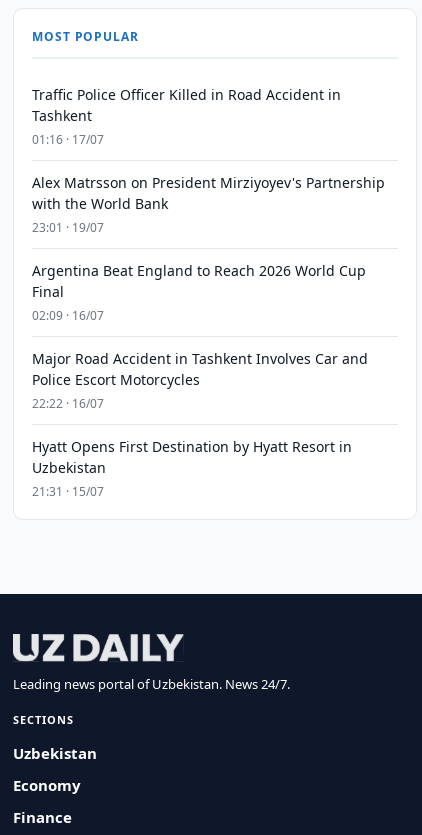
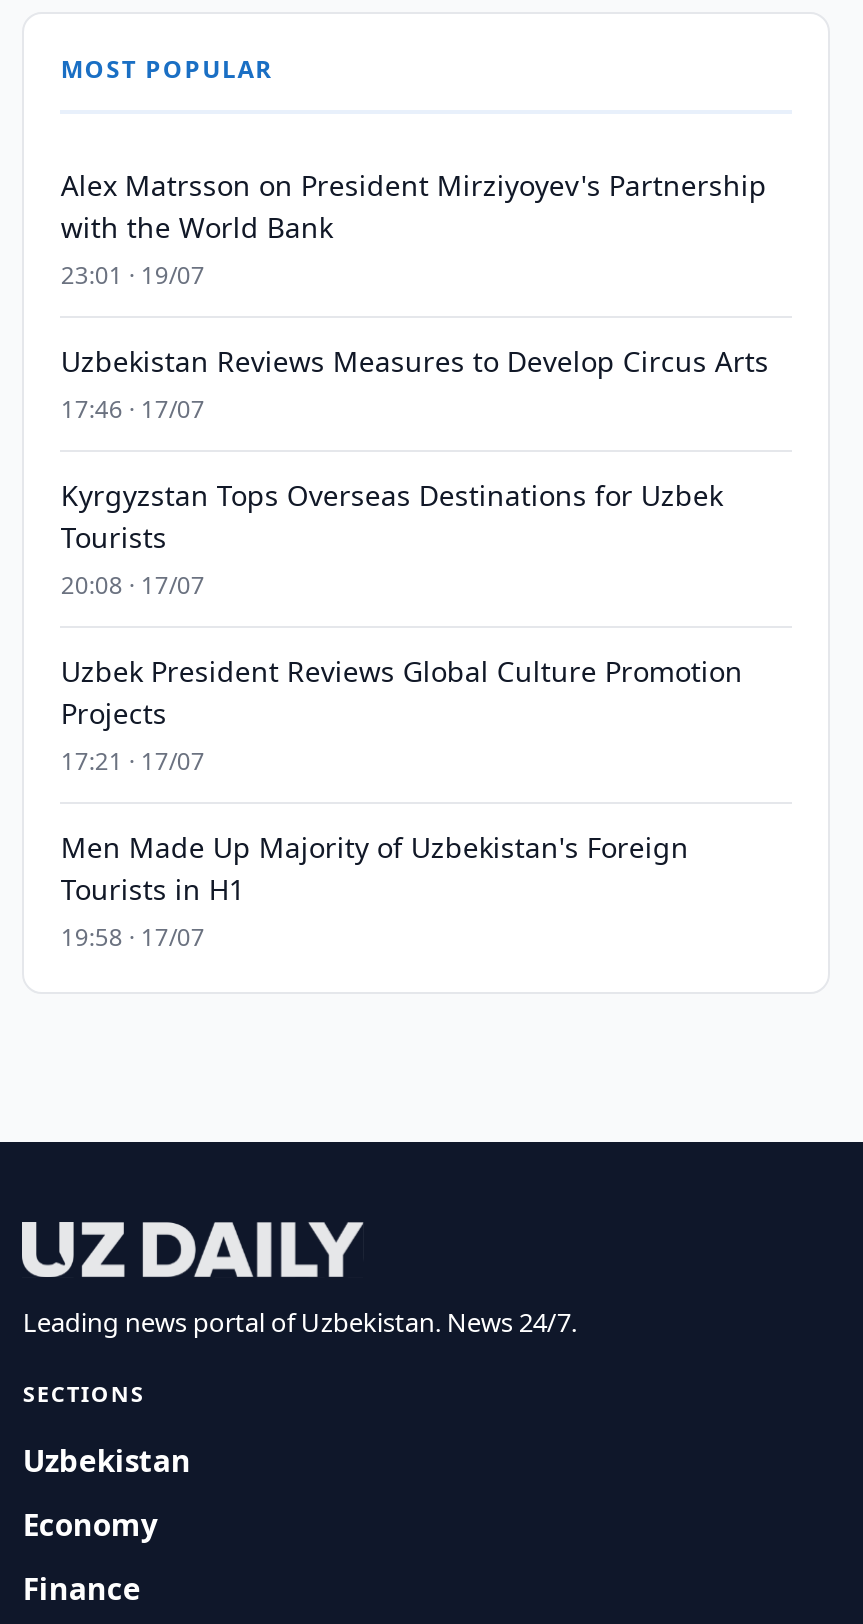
- Traffic Police Officer Killed in Road Accident in
- Tashkent
- 01:16 · 17/07

moved up: Alex Matrsson on President Mirziyoyev's Partnership | with the World Bank | 23:01 · 19/07

- Argentina Beat England to Reach 2026 World Cup
- Final
- 02:09 · 16/07
- Major Road Accident in Tashkent Involves Car and
- Police Escort Motorcycles
- 22:22 · 16/07
- Hyatt Opens First Destination by Hyatt Resort in
- Uzbekistan
- 21:31 · 15/07
+ Uzbekistan Reviews Measures to Develop Circus Arts
+ 17:46 · 17/07
+ Kyrgyzstan Tops Overseas Destinations for Uzbek
+ Tourists
+ 20:08 · 17/07
+ Uzbek President Reviews Global Culture Promotion
+ Projects
+ 17:21 · 17/07
+ Men Made Up Majority of Uzbekistan's Foreign
+ Tourists in H1
+ 19:58 · 17/07
